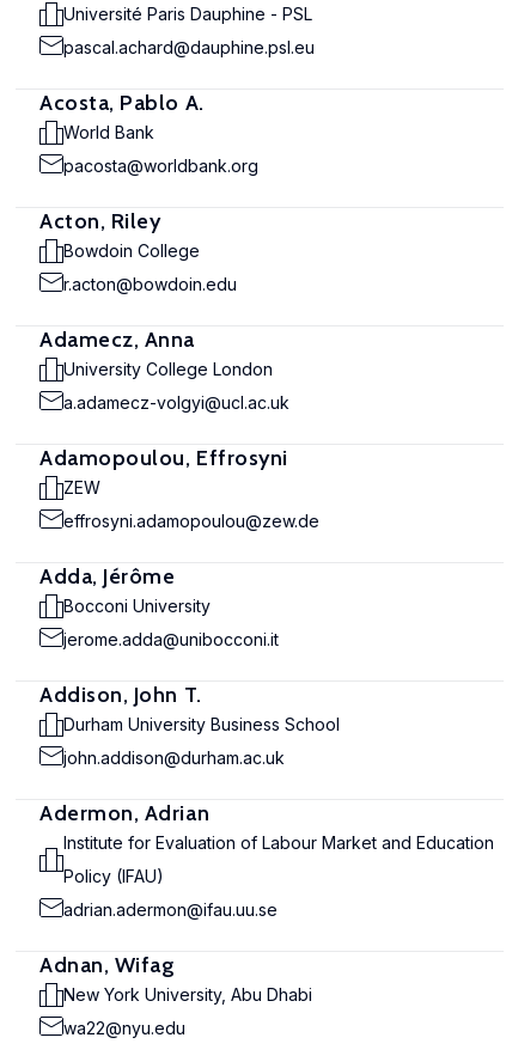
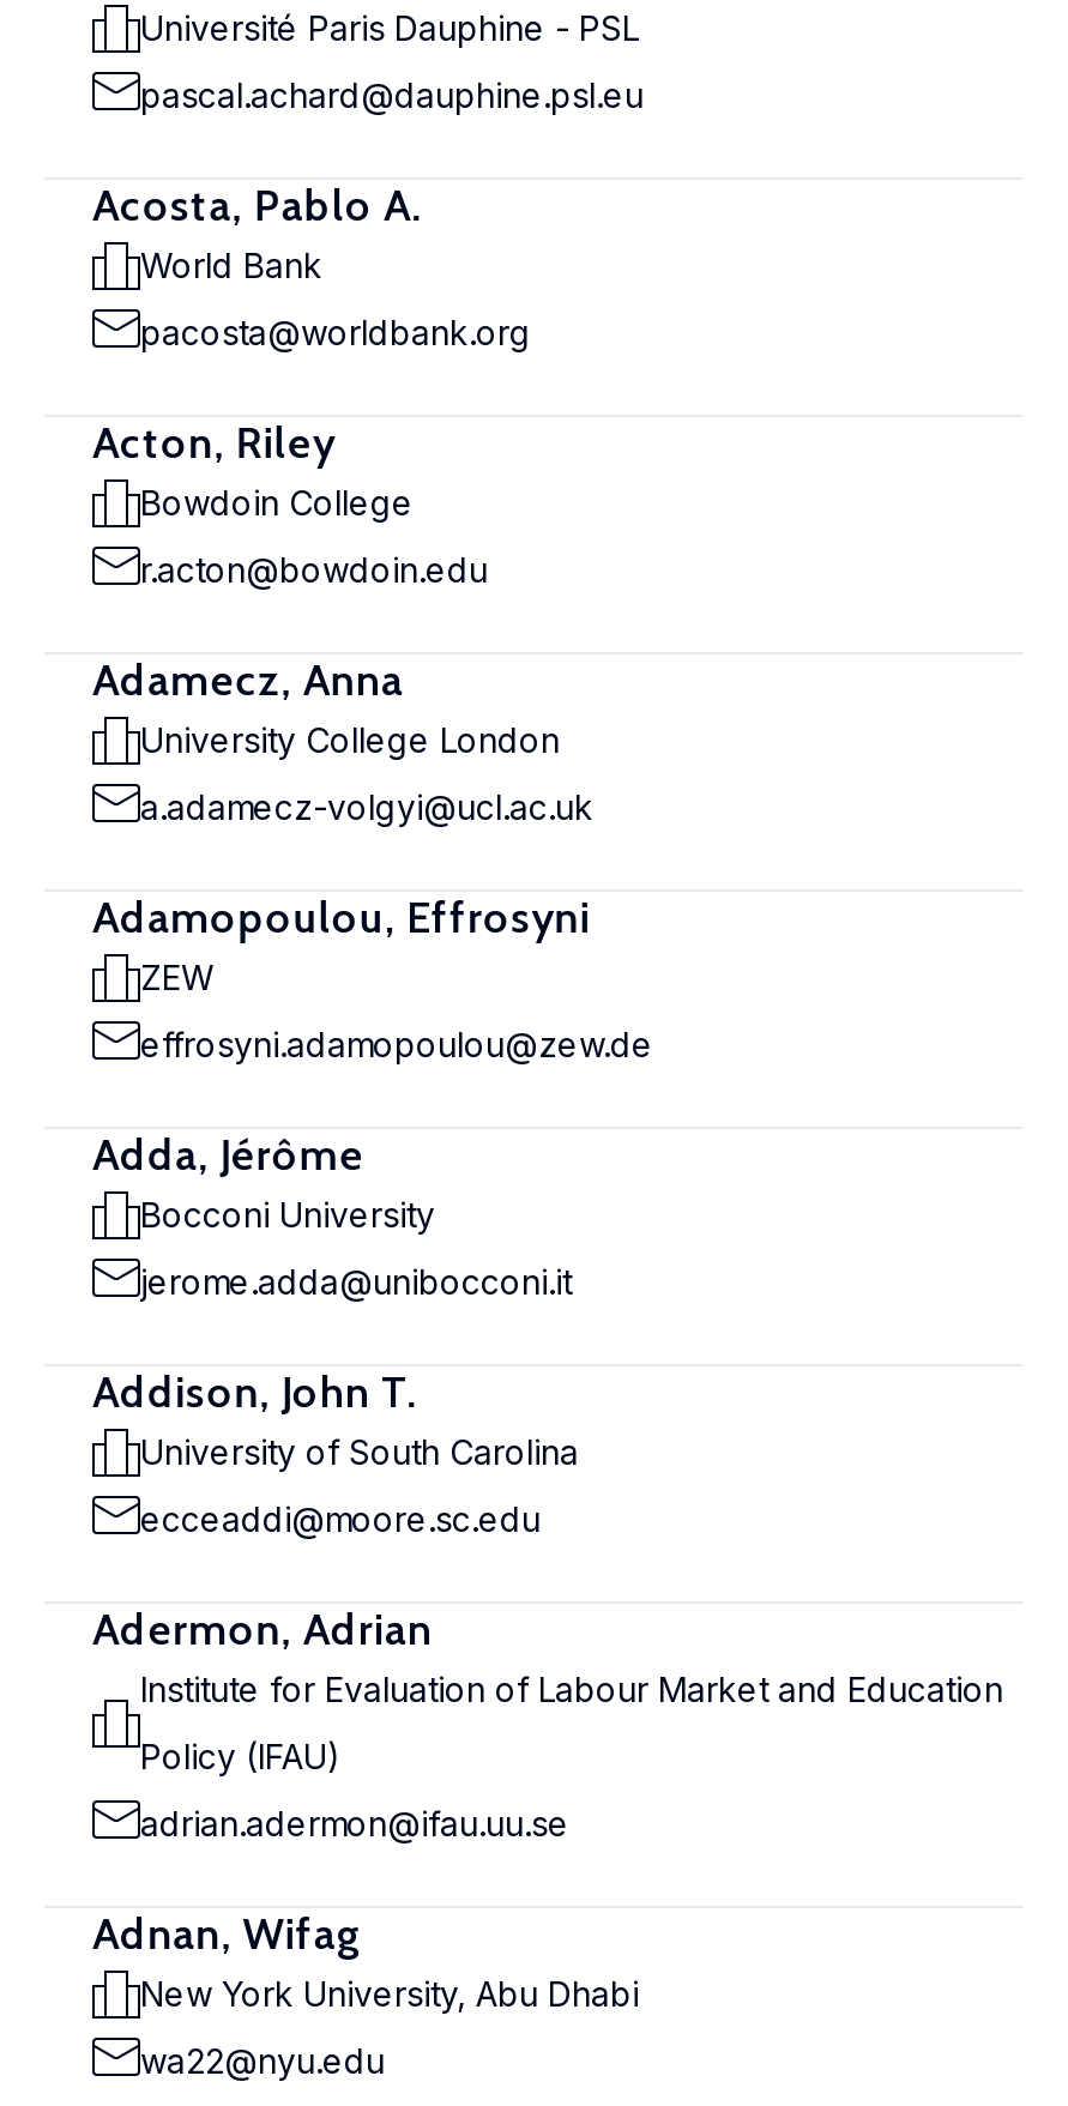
- Durham University Business School
+ University of South Carolina

- john.addison@durham.ac.uk
+ ecceaddi@moore.sc.edu
